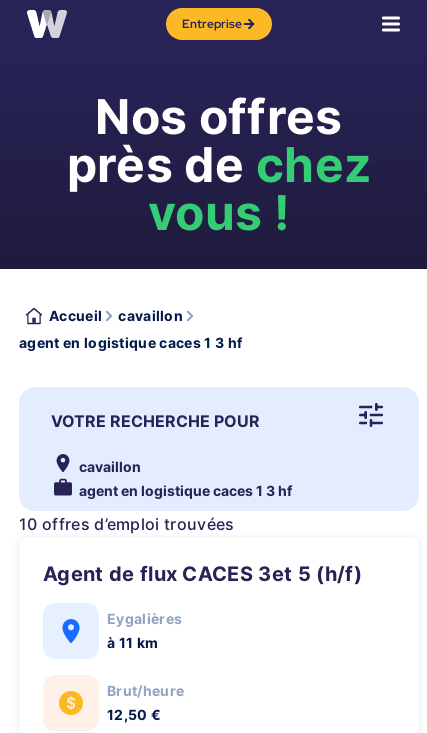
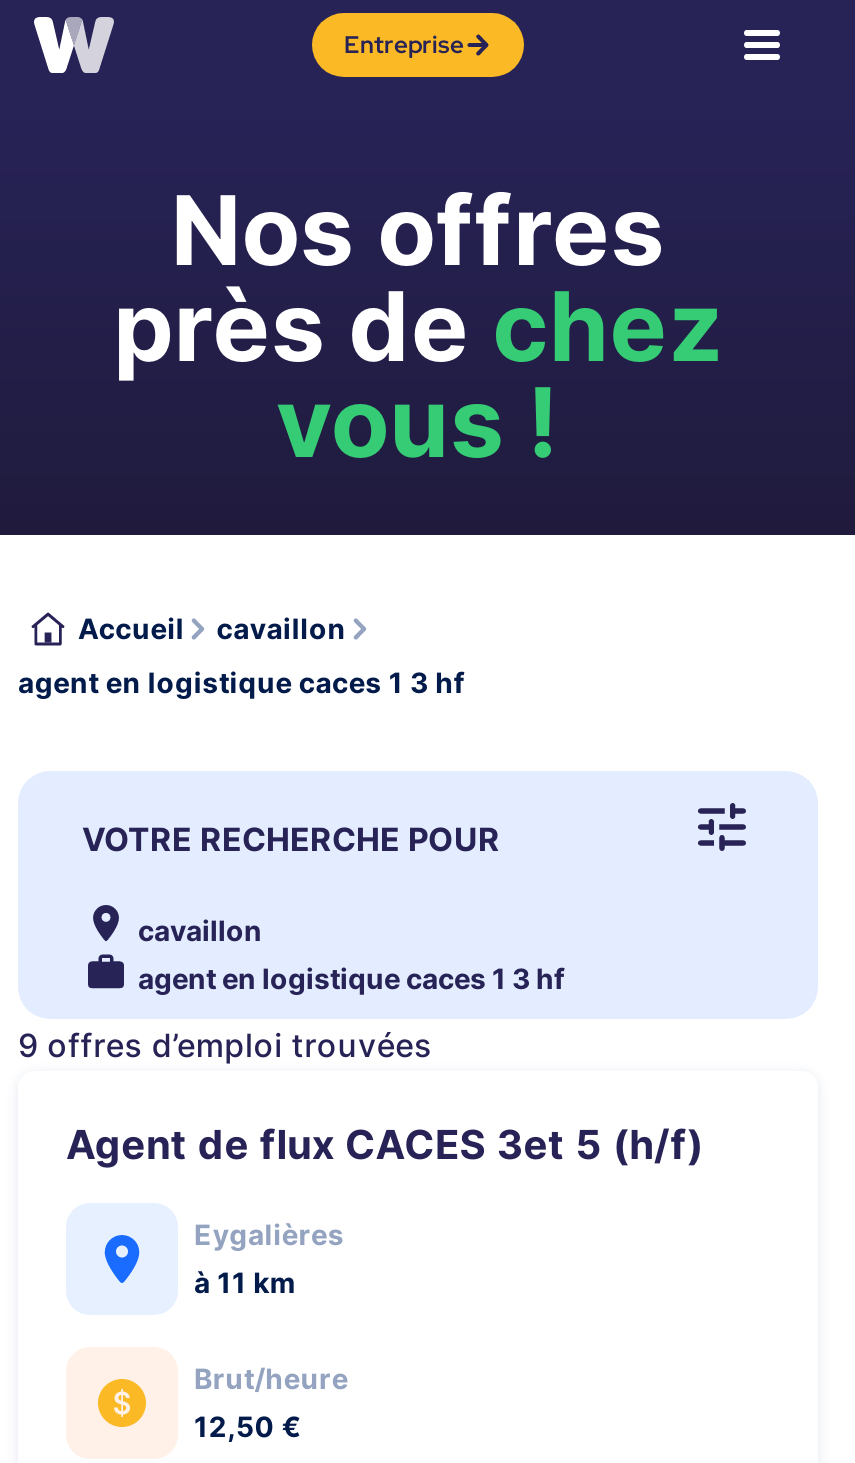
- 10 offres d’emploi trouvées
+ 9 offres d’emploi trouvées
